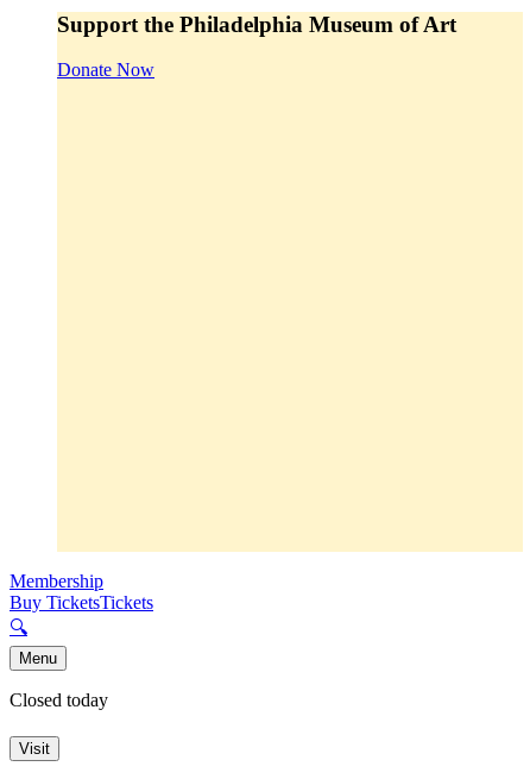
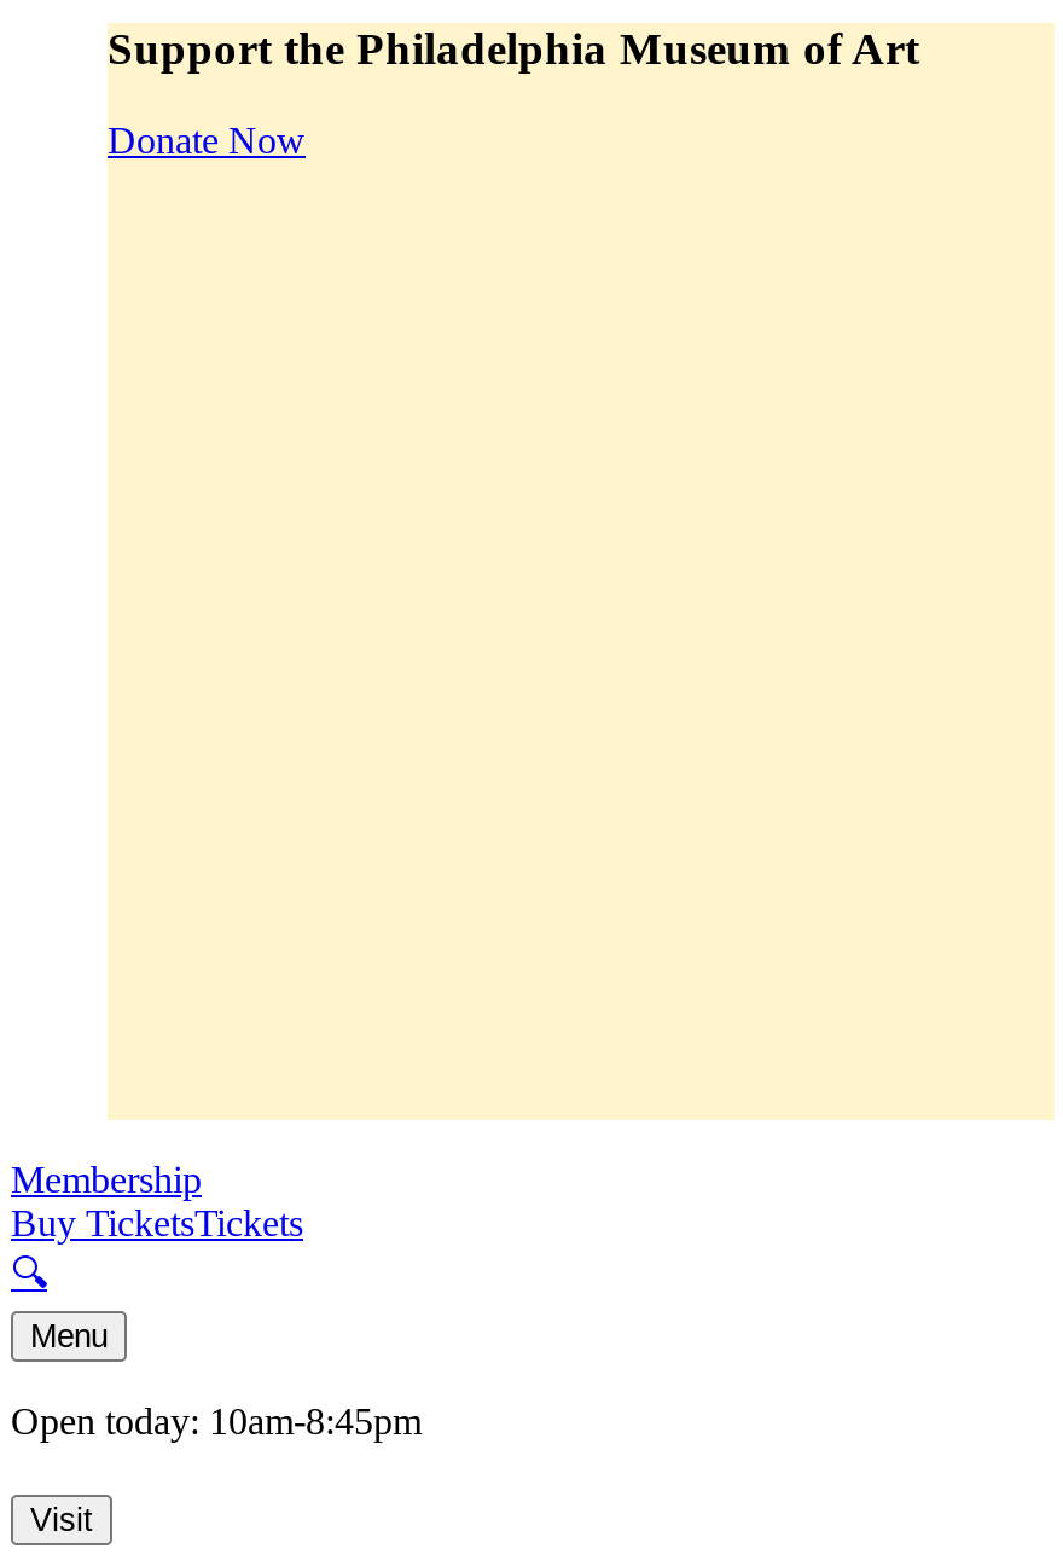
- Closed today
+ Open today: 10am-8:45pm
